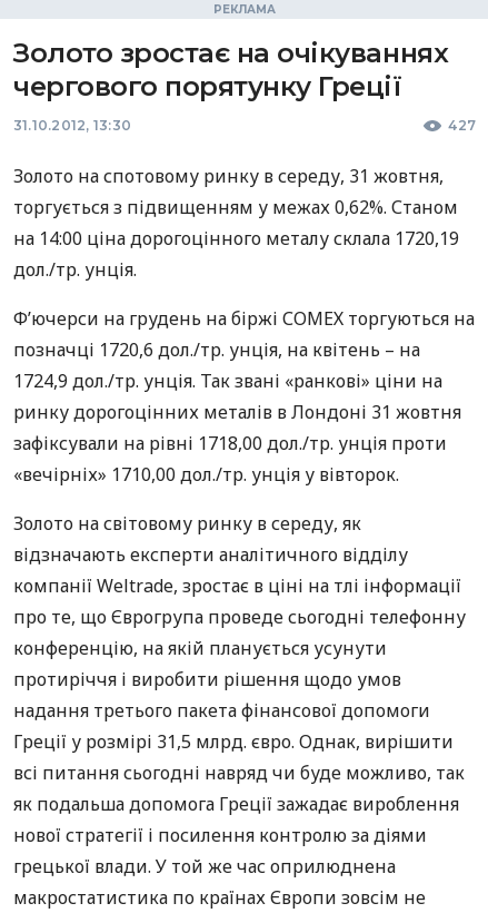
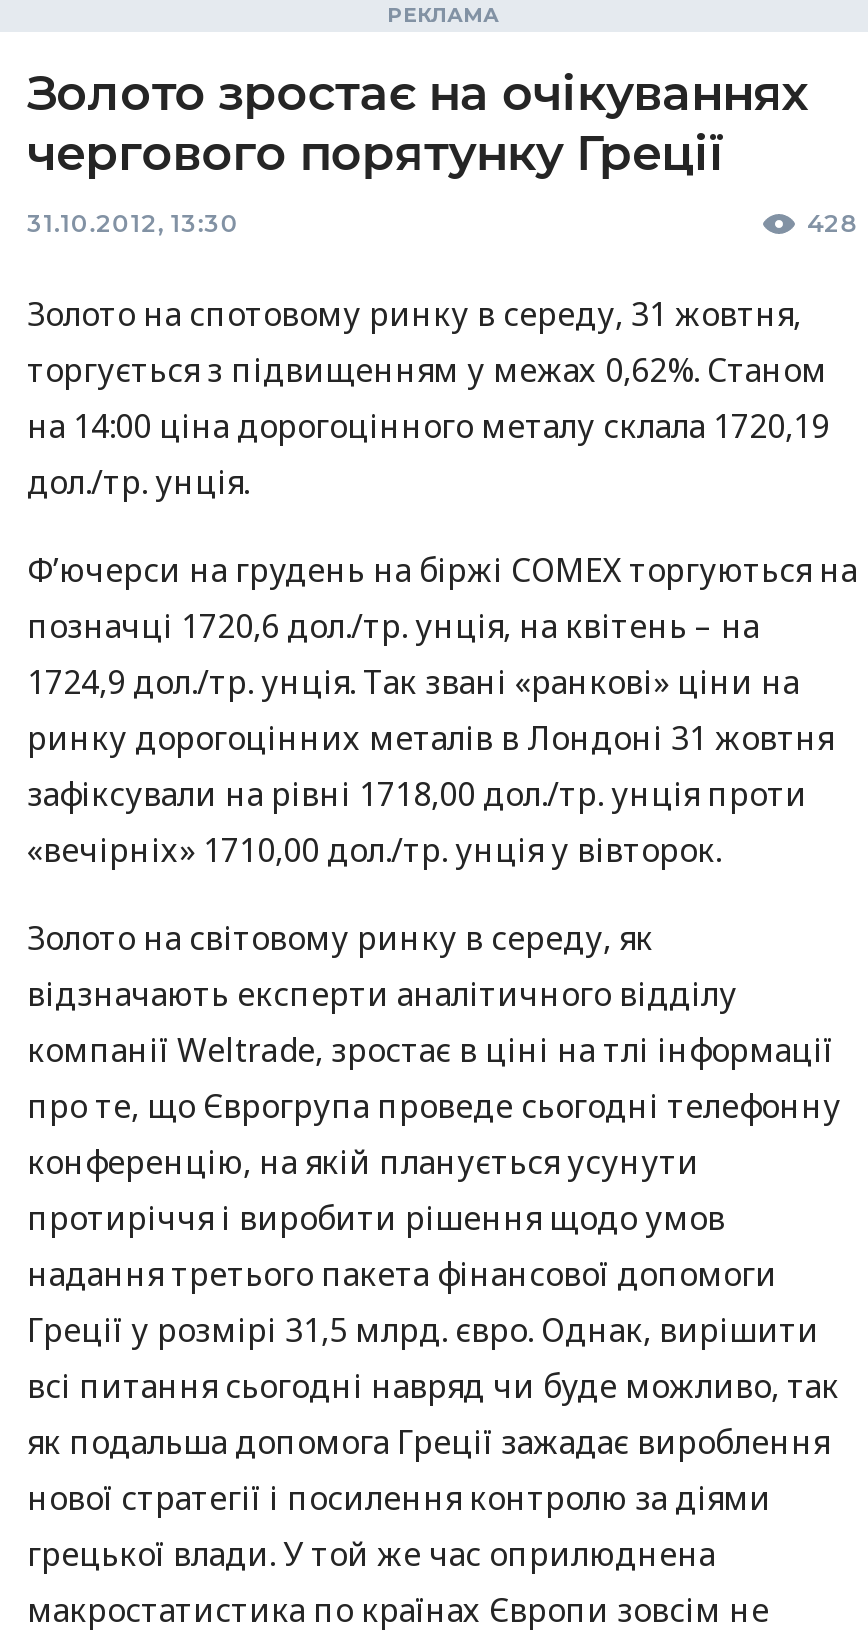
- 427
+ 428
